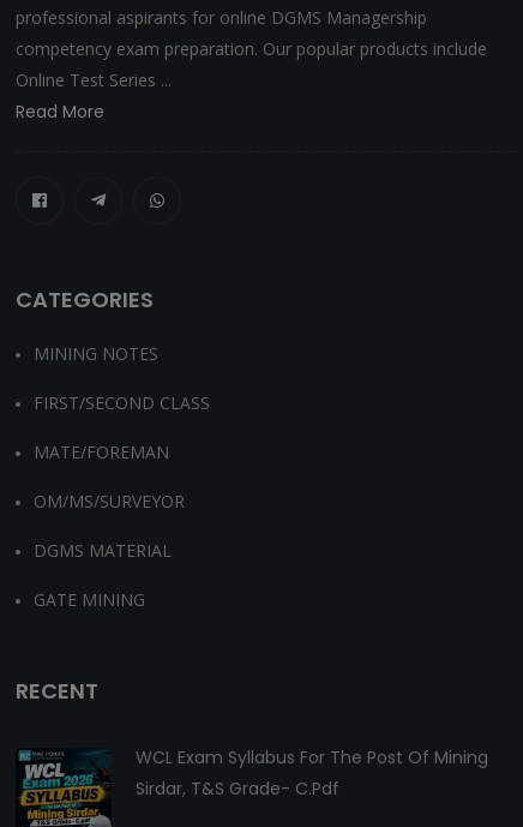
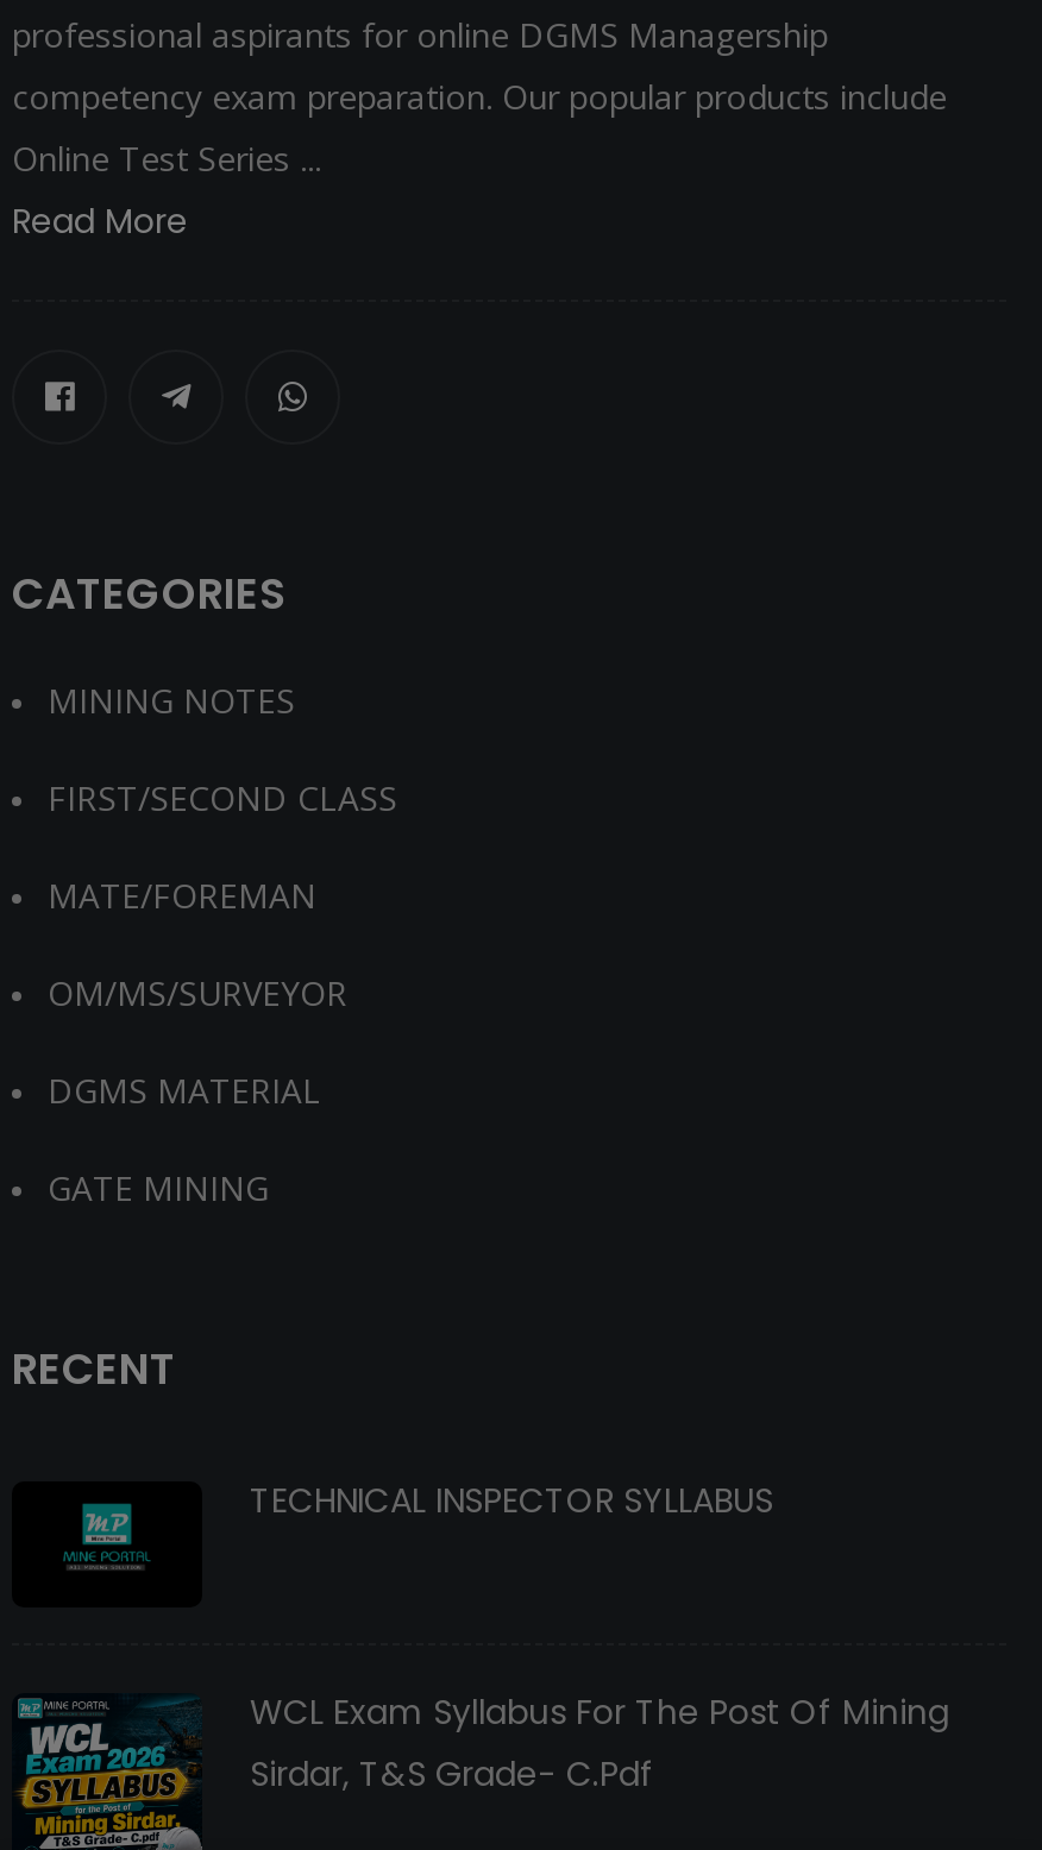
+ [image]
+ TECHNICAL INSPECTOR SYLLABUS
